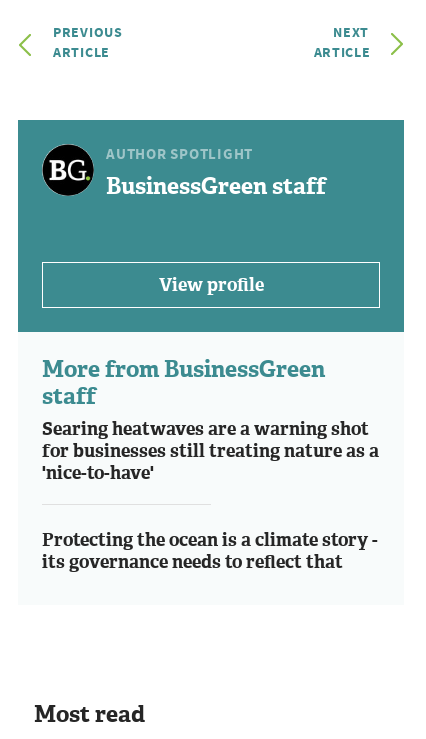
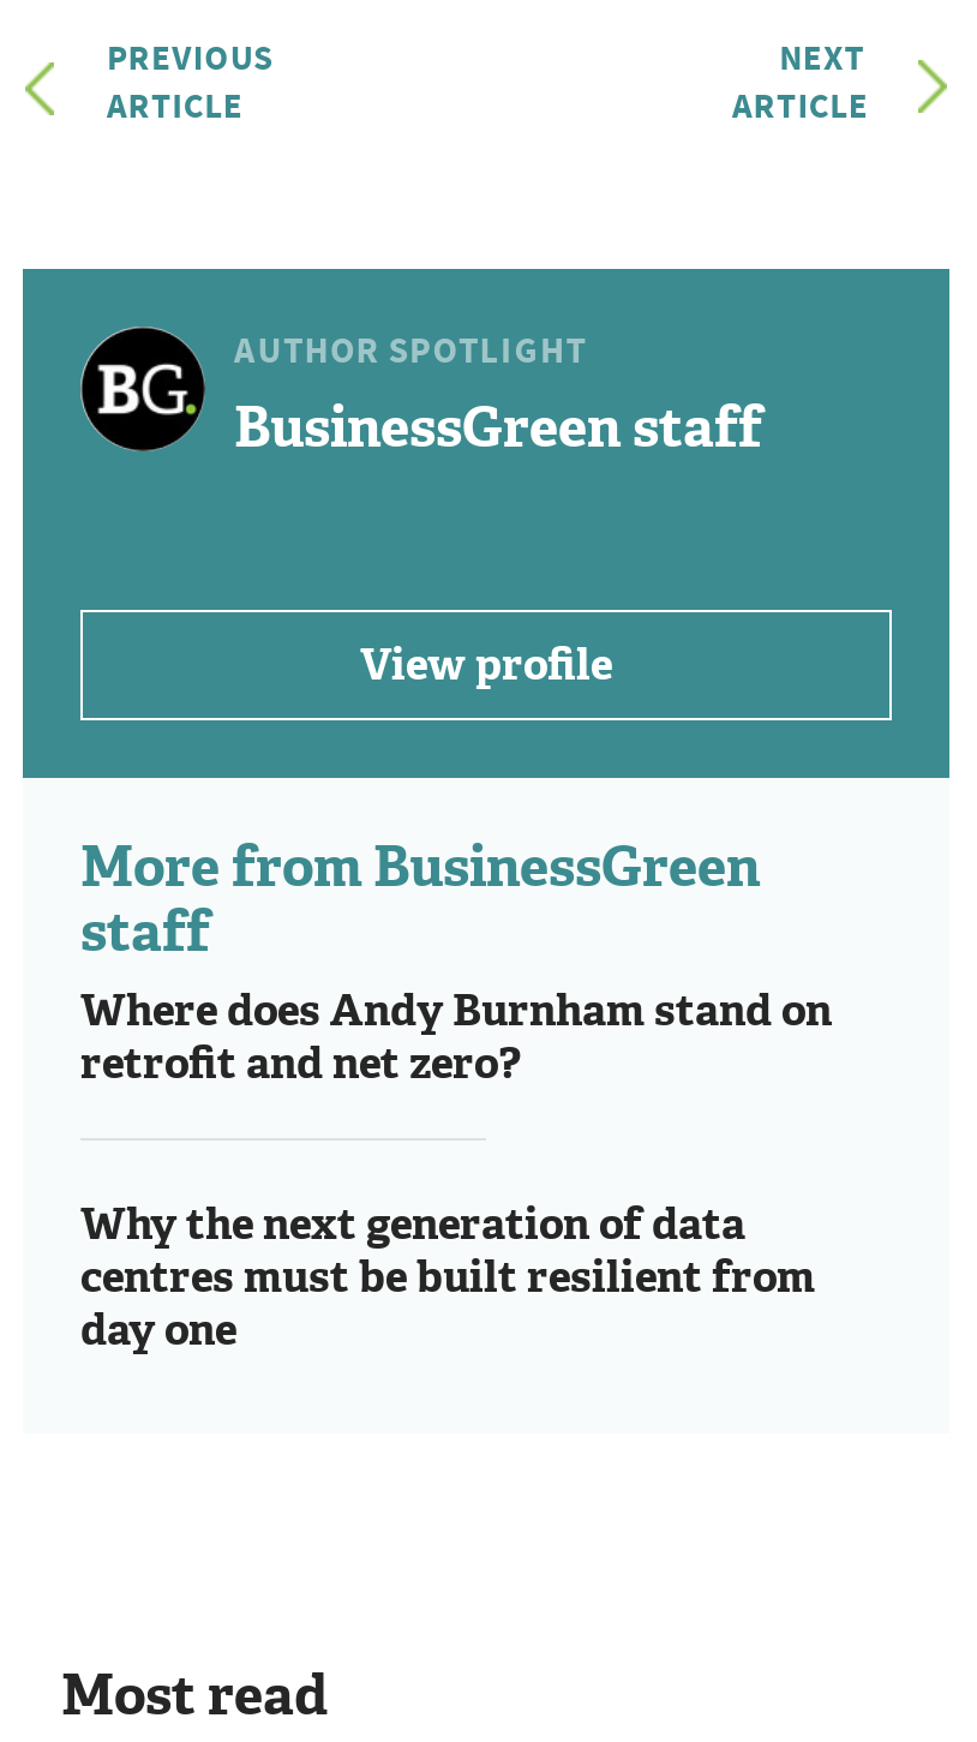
- Searing heatwaves are a warning shot
- for businesses still treating nature as a
- 'nice-to-have'
+ Where does Andy Burnham stand on
+ retrofit and net zero?

- Protecting the ocean is a climate story -
- its governance needs to reflect that
+ Why the next generation of data
+ centres must be built resilient from
+ day one
